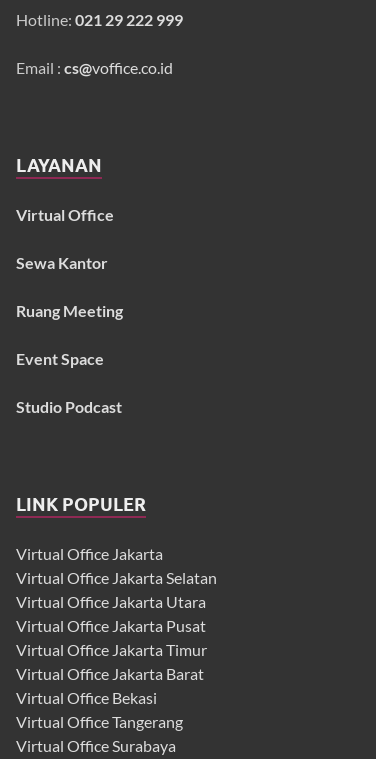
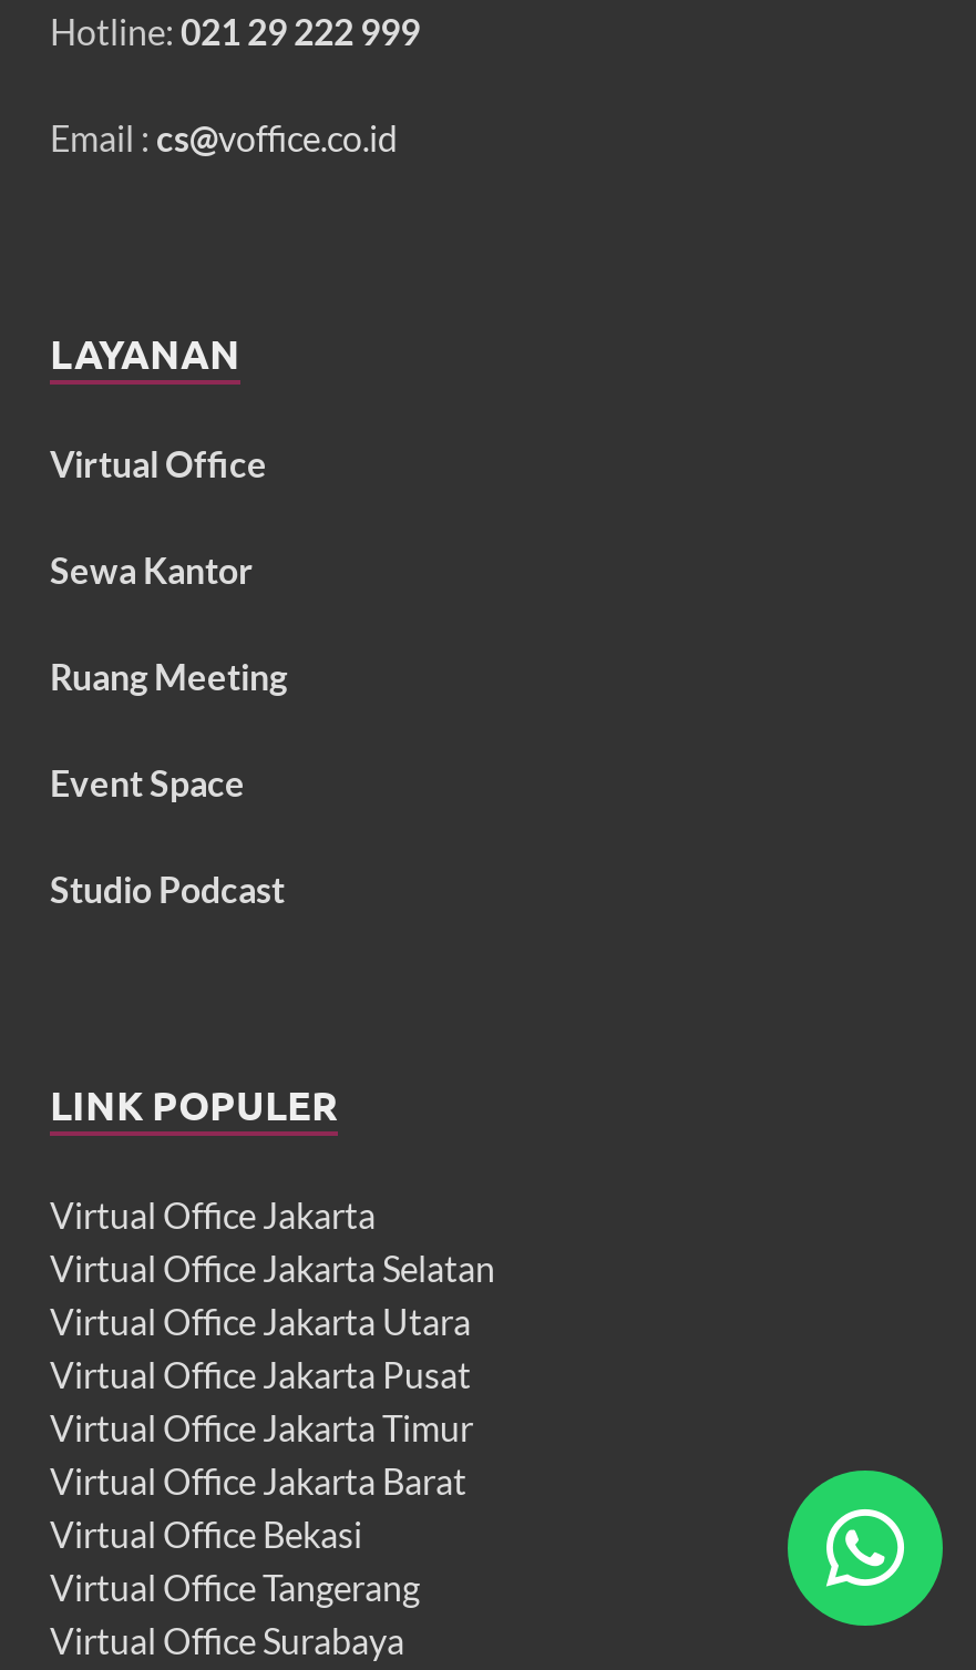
+ [image]
